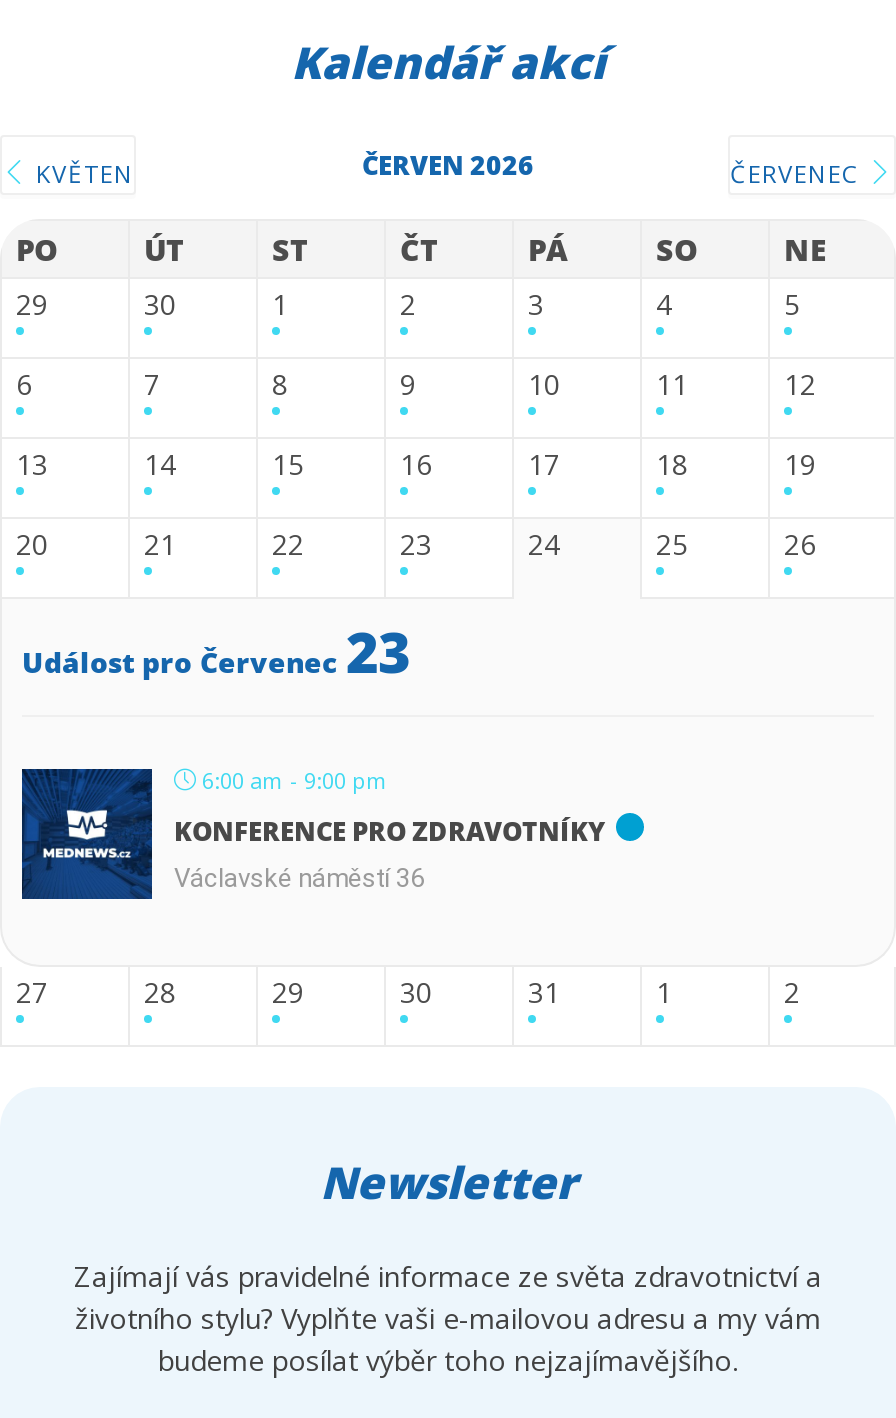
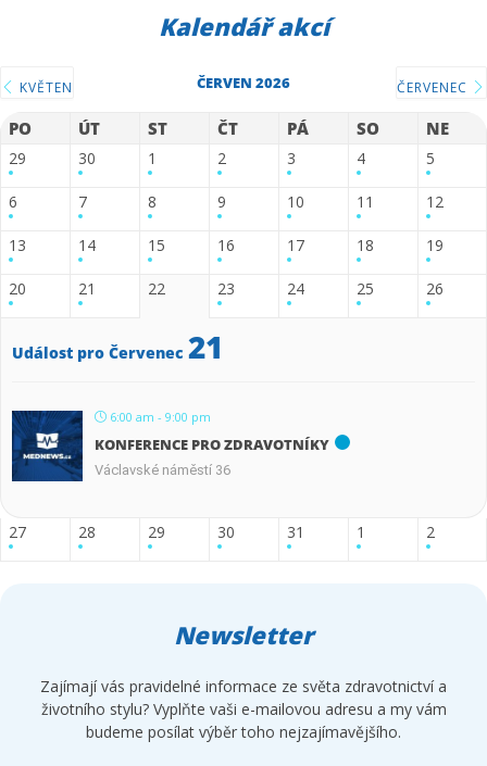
- Událost pro Červenec 23
+ Událost pro Červenec 21
